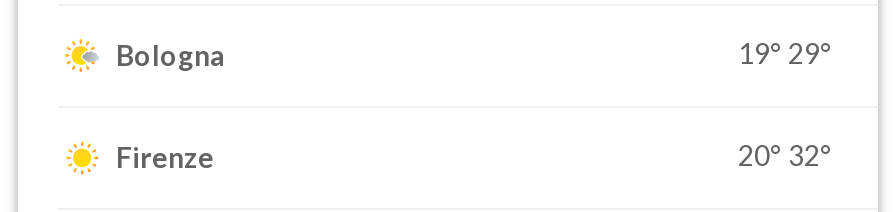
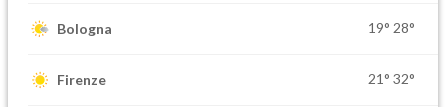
- 19° 29°
+ 19° 28°

- 20° 32°
+ 21° 32°
